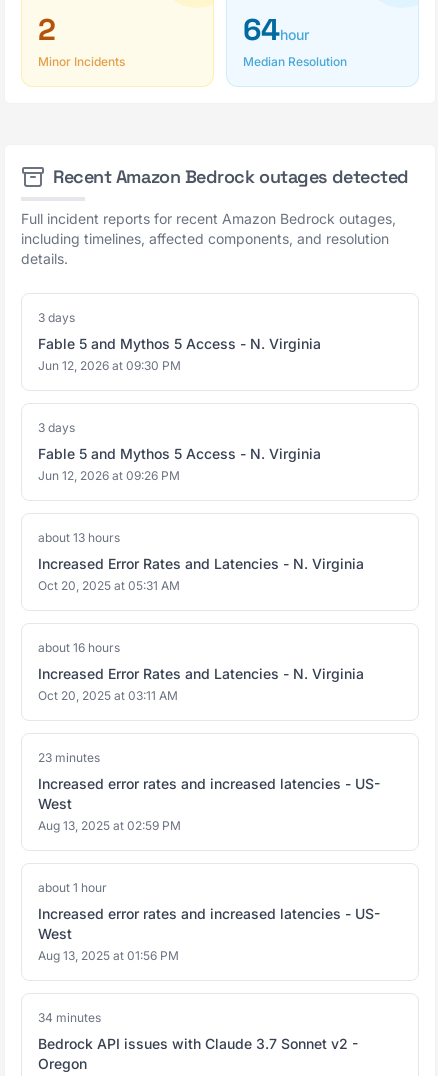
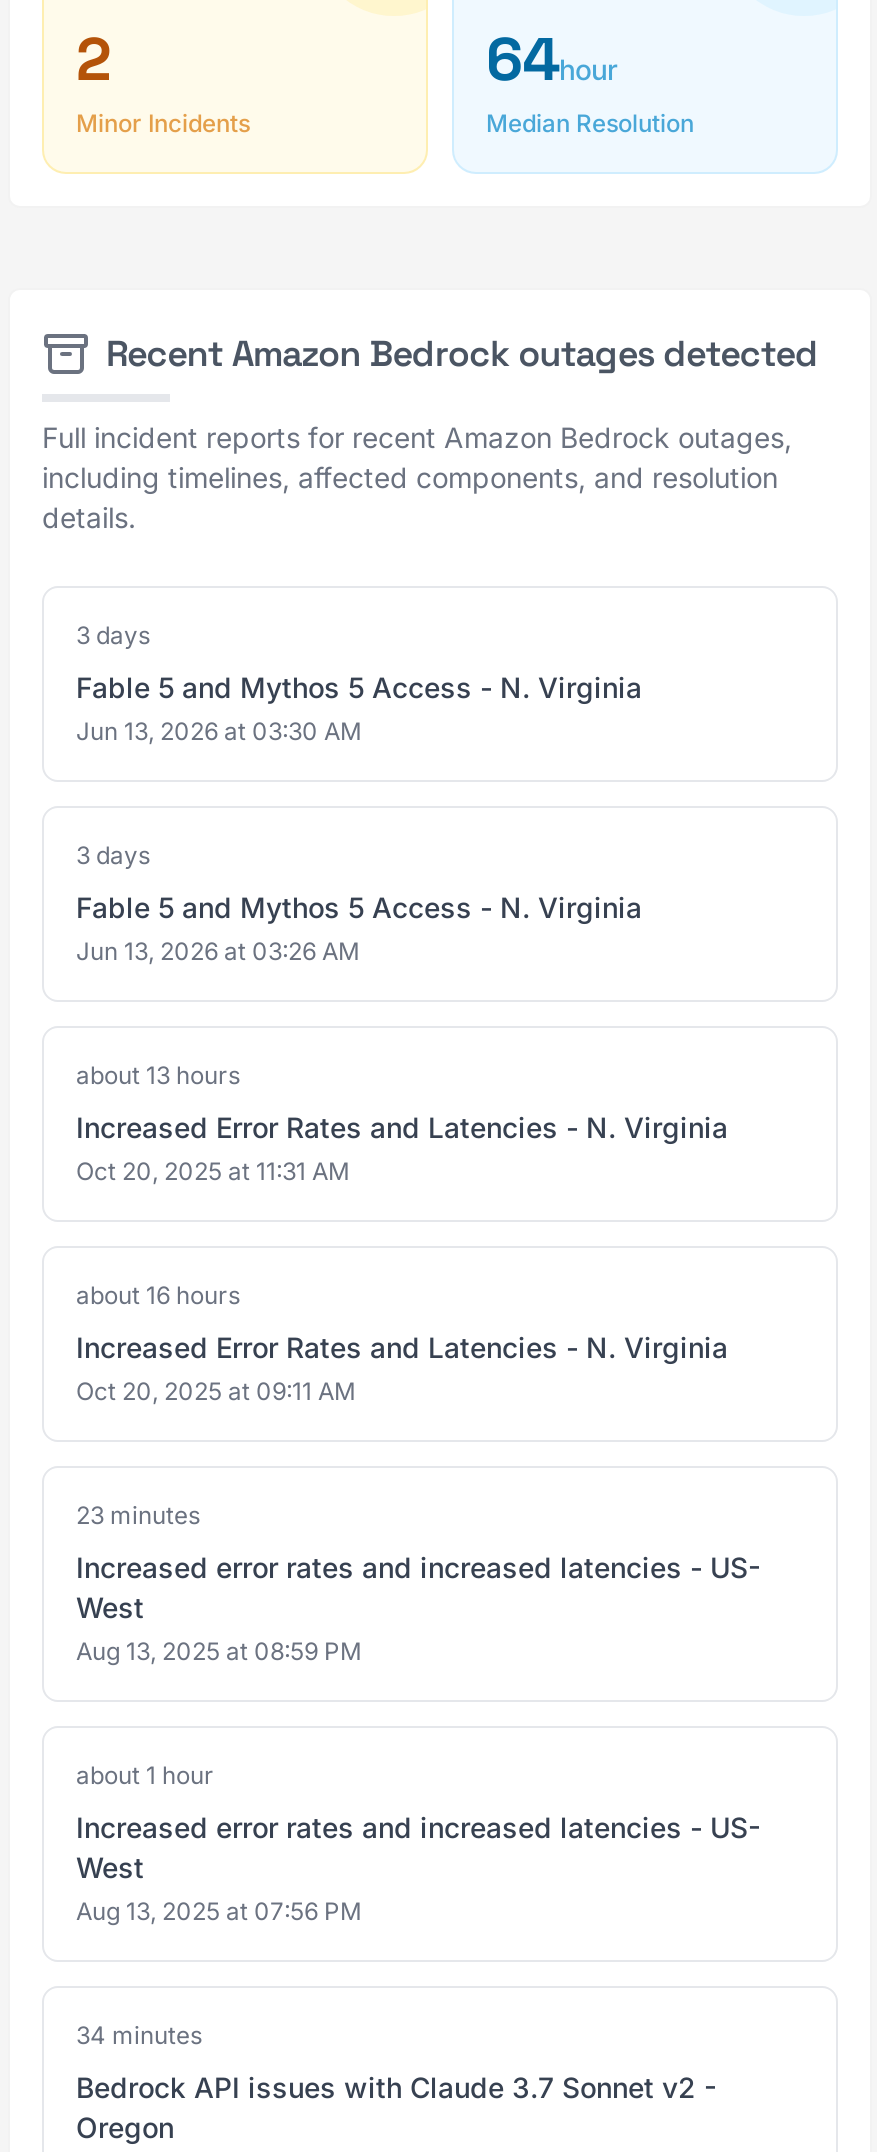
- Jun 12, 2026 at 09:30 PM
+ Jun 13, 2026 at 03:30 AM

- Jun 12, 2026 at 09:26 PM
+ Jun 13, 2026 at 03:26 AM

- Oct 20, 2025 at 05:31 AM
+ Oct 20, 2025 at 11:31 AM

- Oct 20, 2025 at 03:11 AM
+ Oct 20, 2025 at 09:11 AM

- Aug 13, 2025 at 02:59 PM
+ Aug 13, 2025 at 08:59 PM

- Aug 13, 2025 at 01:56 PM
+ Aug 13, 2025 at 07:56 PM
